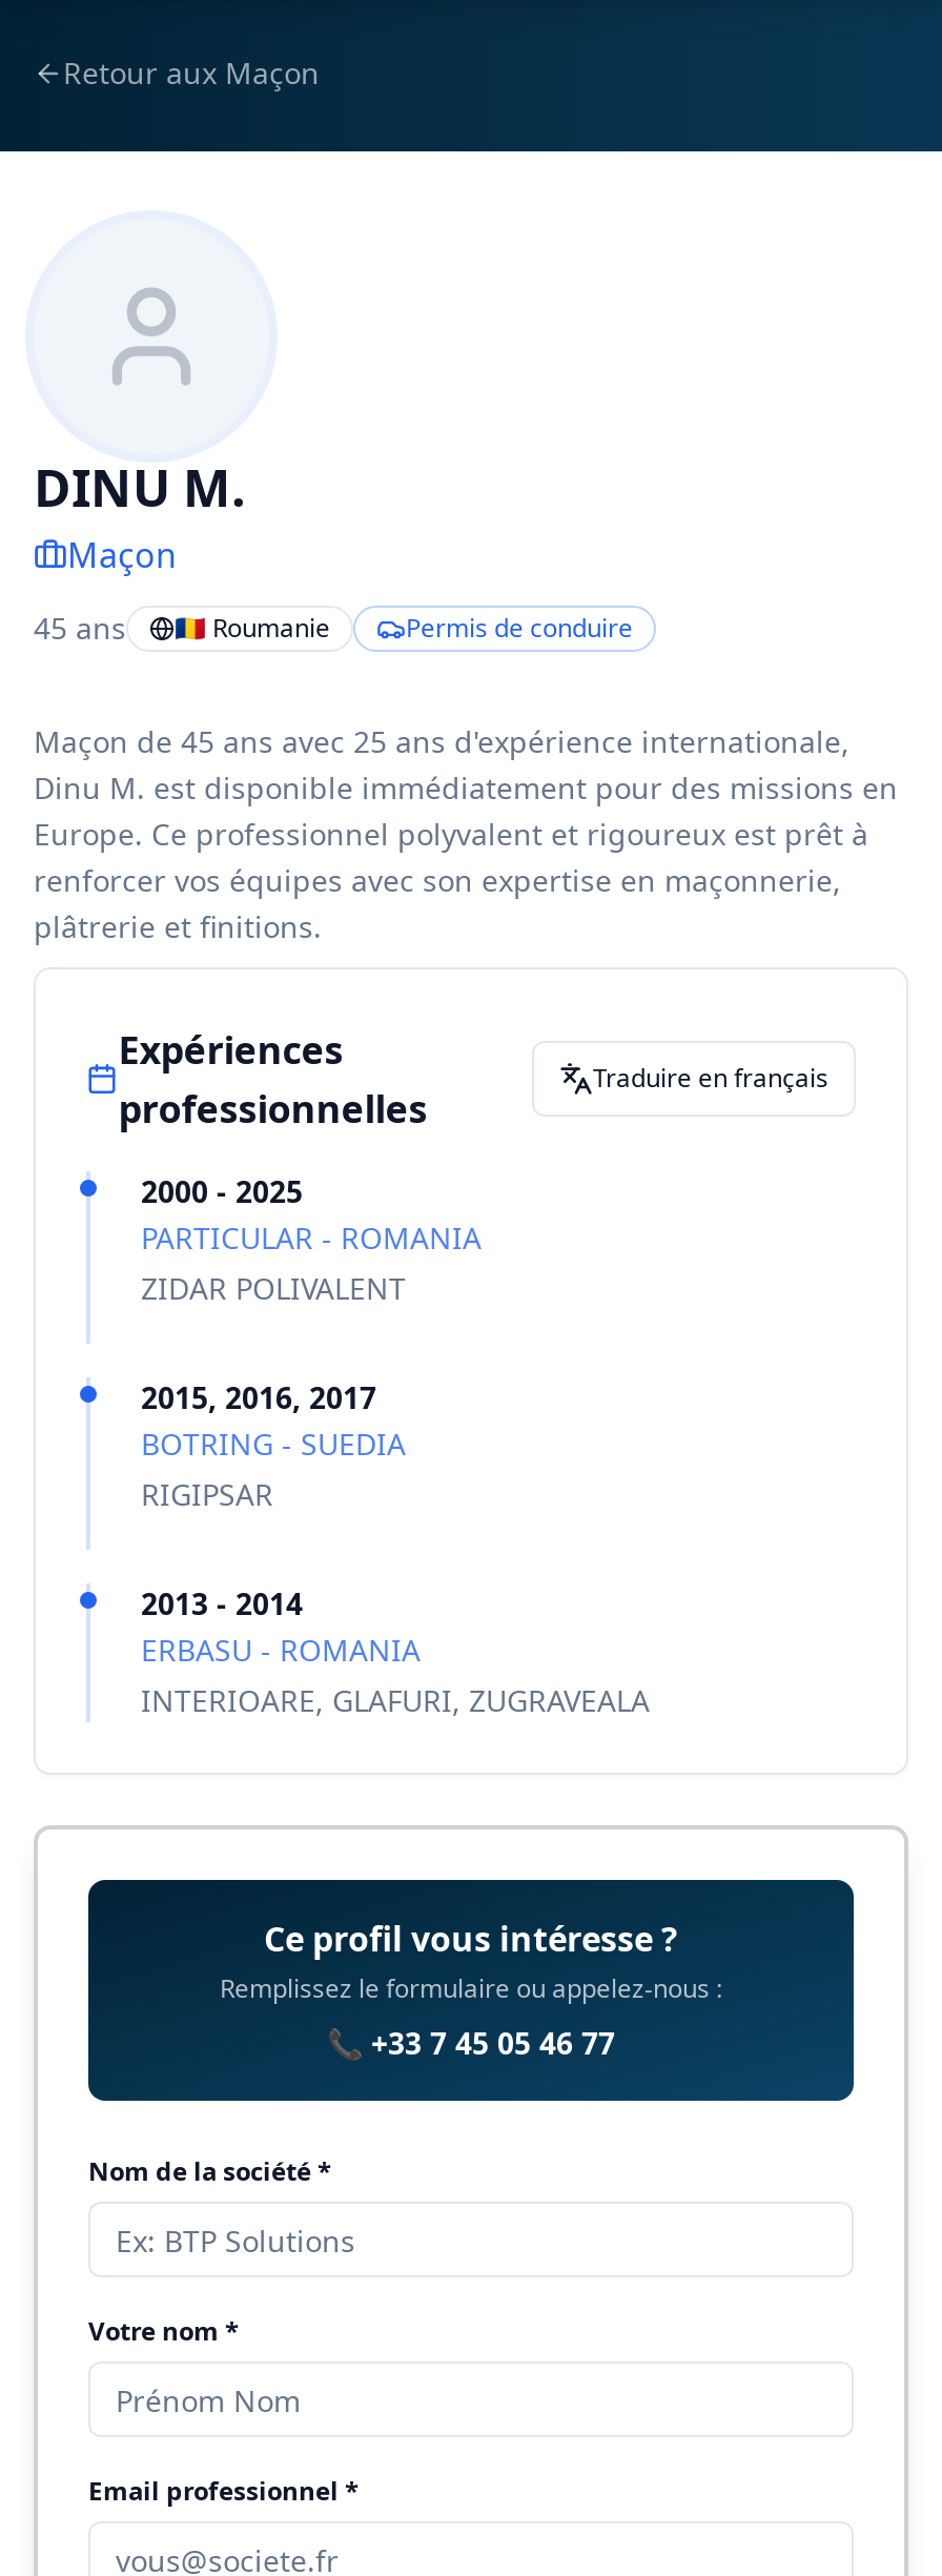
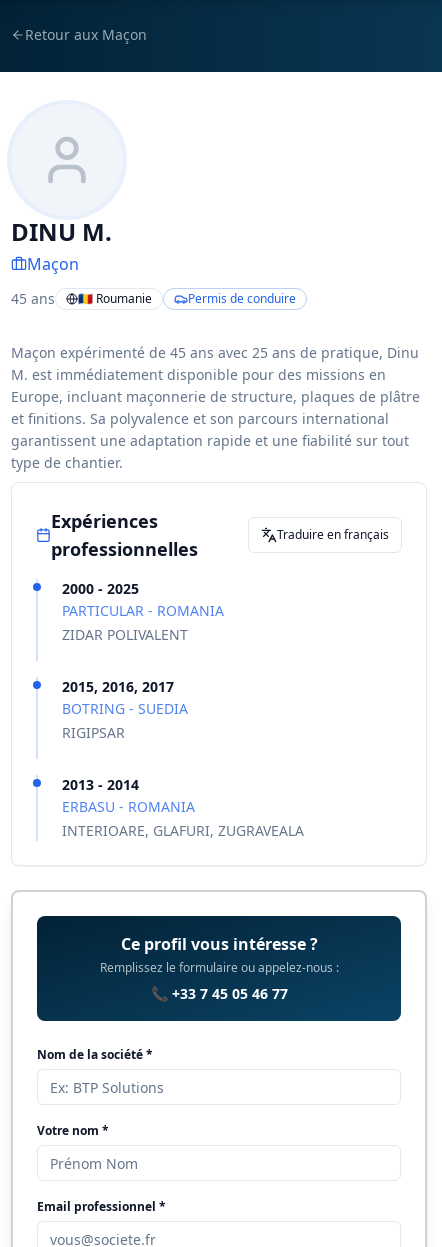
- Maçon de 45 ans avec 25 ans d'expérience internationale,
- Dinu M. est disponible immédiatement pour des missions en
- Europe. Ce professionnel polyvalent et rigoureux est prêt à
- renforcer vos équipes avec son expertise en maçonnerie,
- plâtrerie et finitions.
+ Maçon expérimenté de 45 ans avec 25 ans de pratique, Dinu
+ M. est immédiatement disponible pour des missions en
+ Europe, incluant maçonnerie de structure, plaques de plâtre
+ et finitions. Sa polyvalence et son parcours international
+ garantissent une adaptation rapide et une fiabilité sur tout
+ type de chantier.
